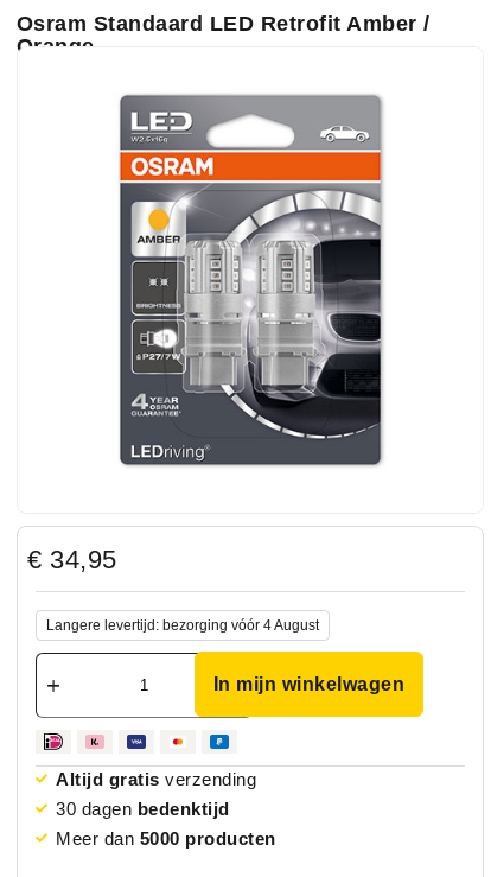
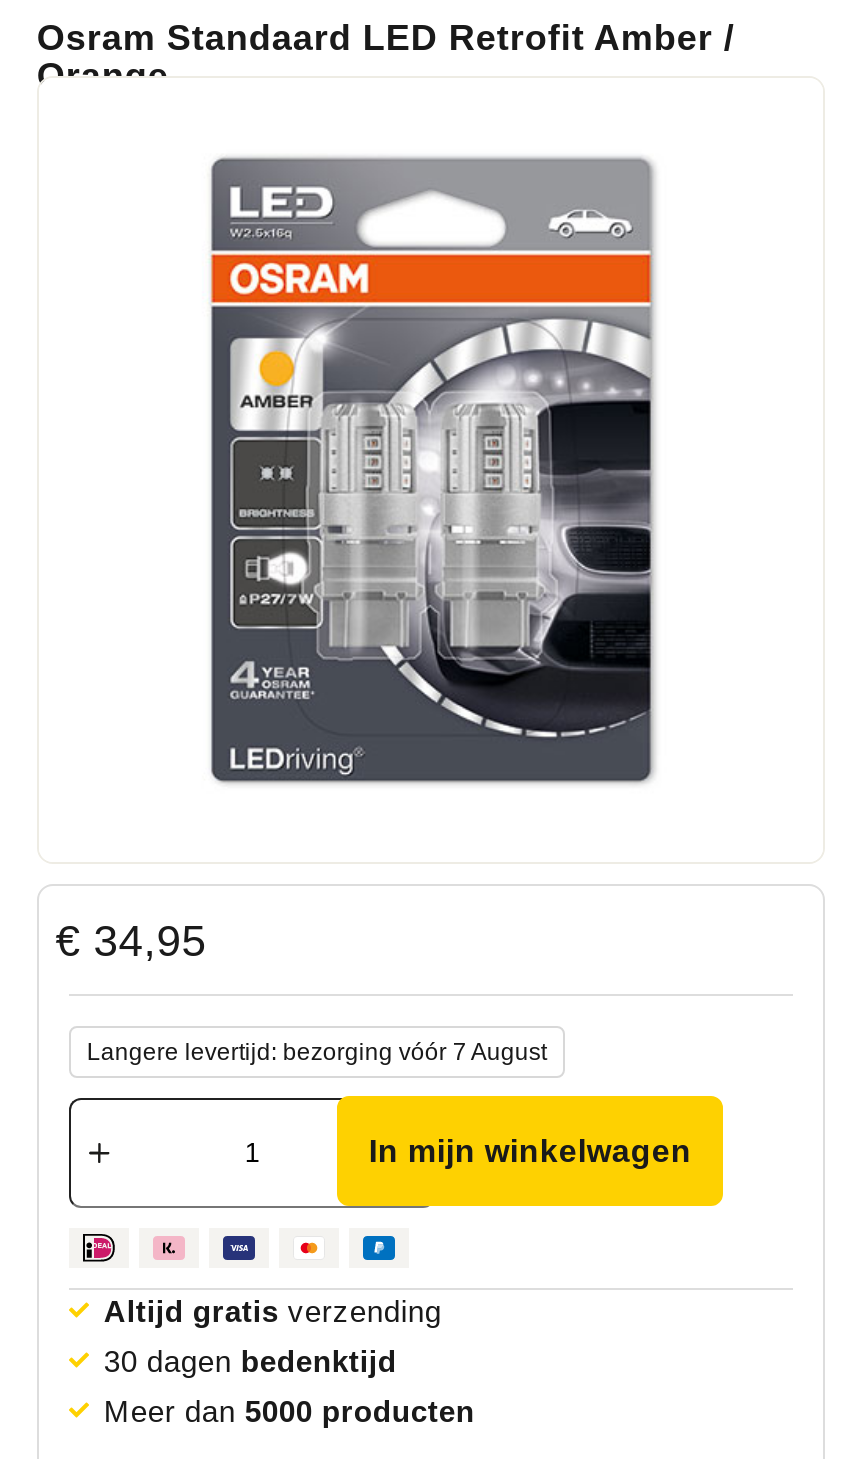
- Langere levertijd: bezorging vóór 4 August
+ Langere levertijd: bezorging vóór 7 August
